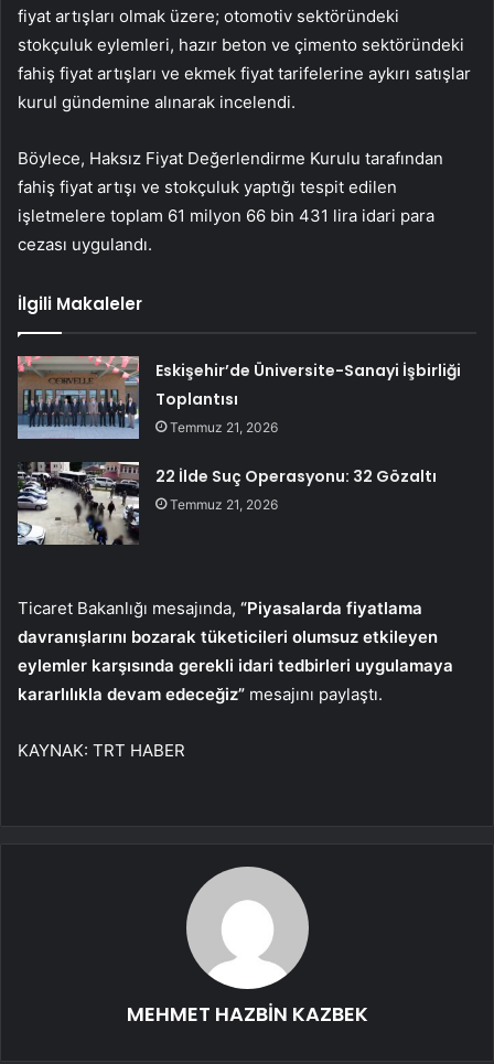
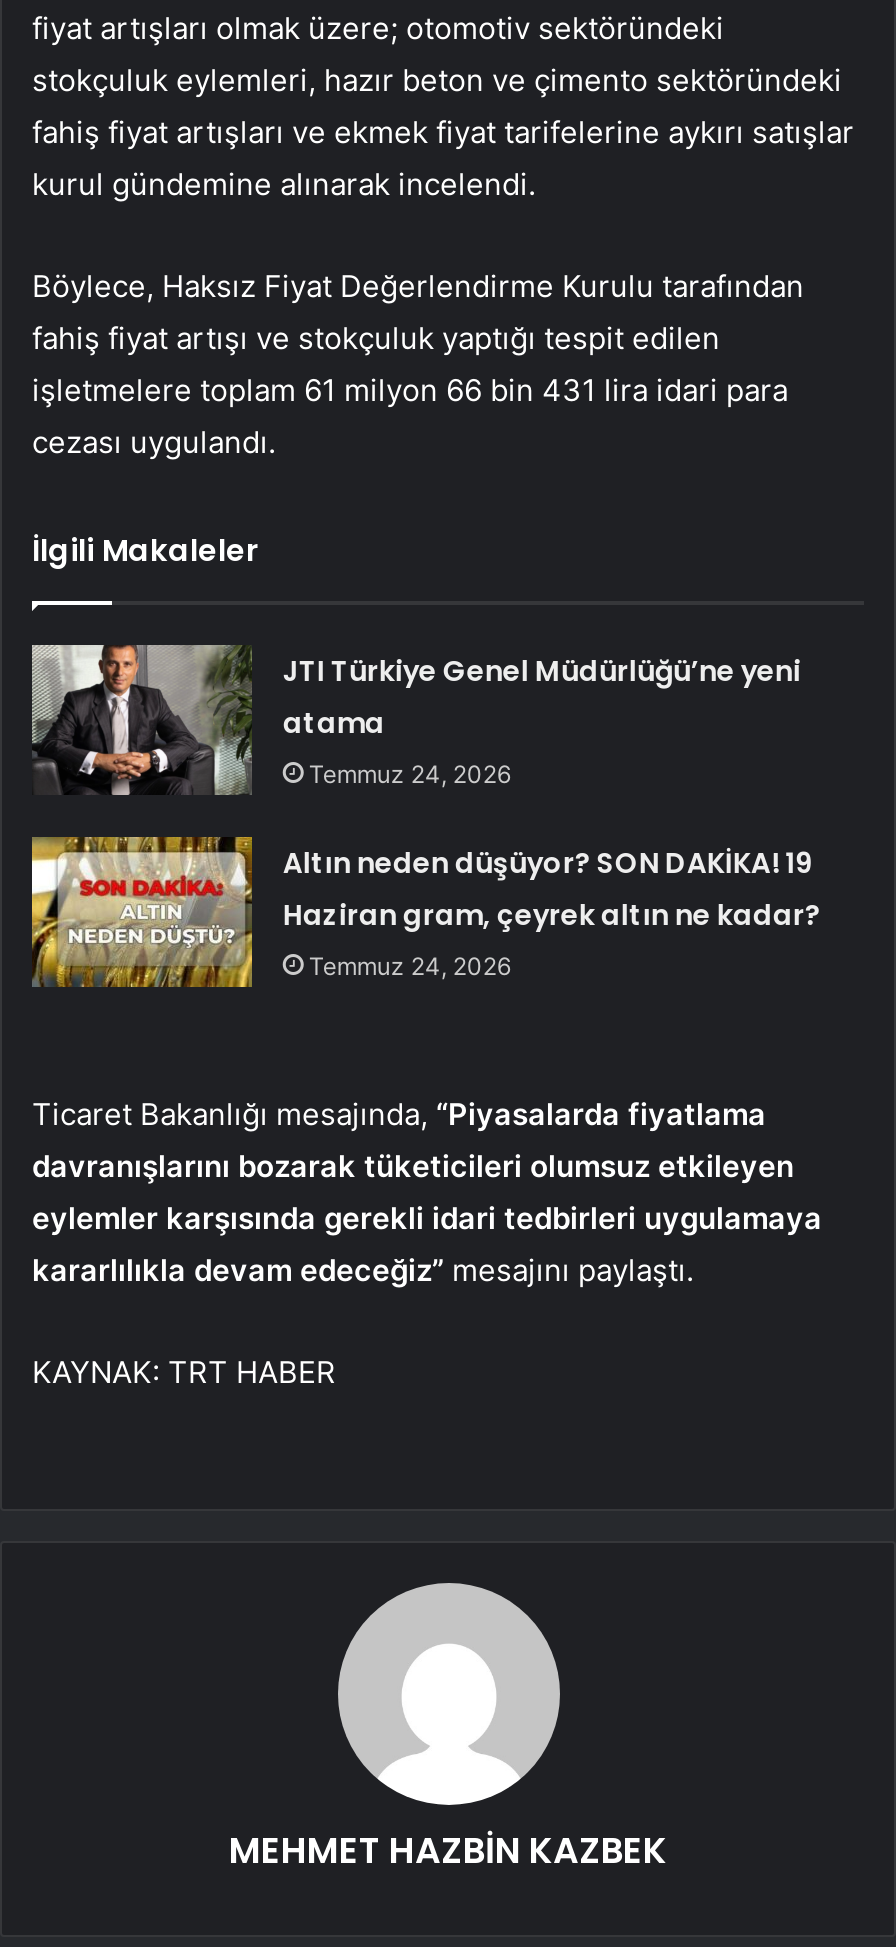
- [image]
- Eskişehir’de Üniversite-Sanayi İşbirliği
- Toplantısı
- Temmuz 21, 2026
+ [image]
+ JTI Türkiye Genel Müdürlüğü’ne yeni
+ atama
+ Temmuz 24, 2026

- [image]
- 22 İlde Suç Operasyonu: 32 Gözaltı
- Temmuz 21, 2026
+ [image]
+ Altın neden düşüyor? SON DAKİKA! 19
+ Haziran gram, çeyrek altın ne kadar?
+ Temmuz 24, 2026
